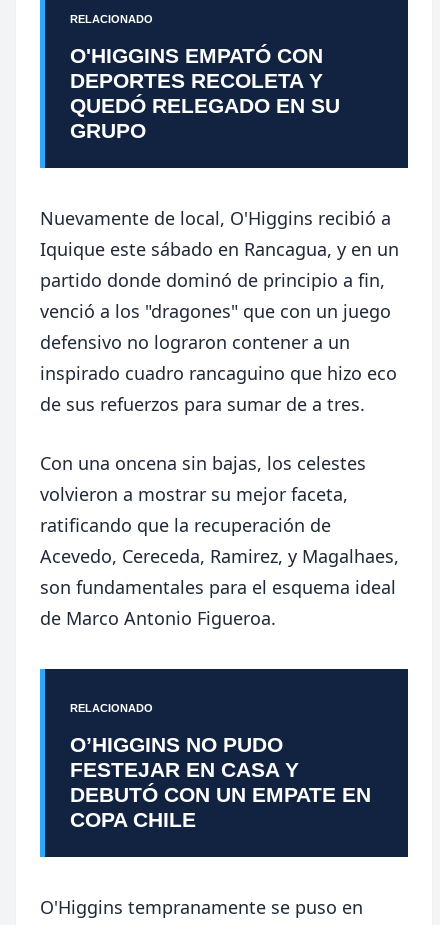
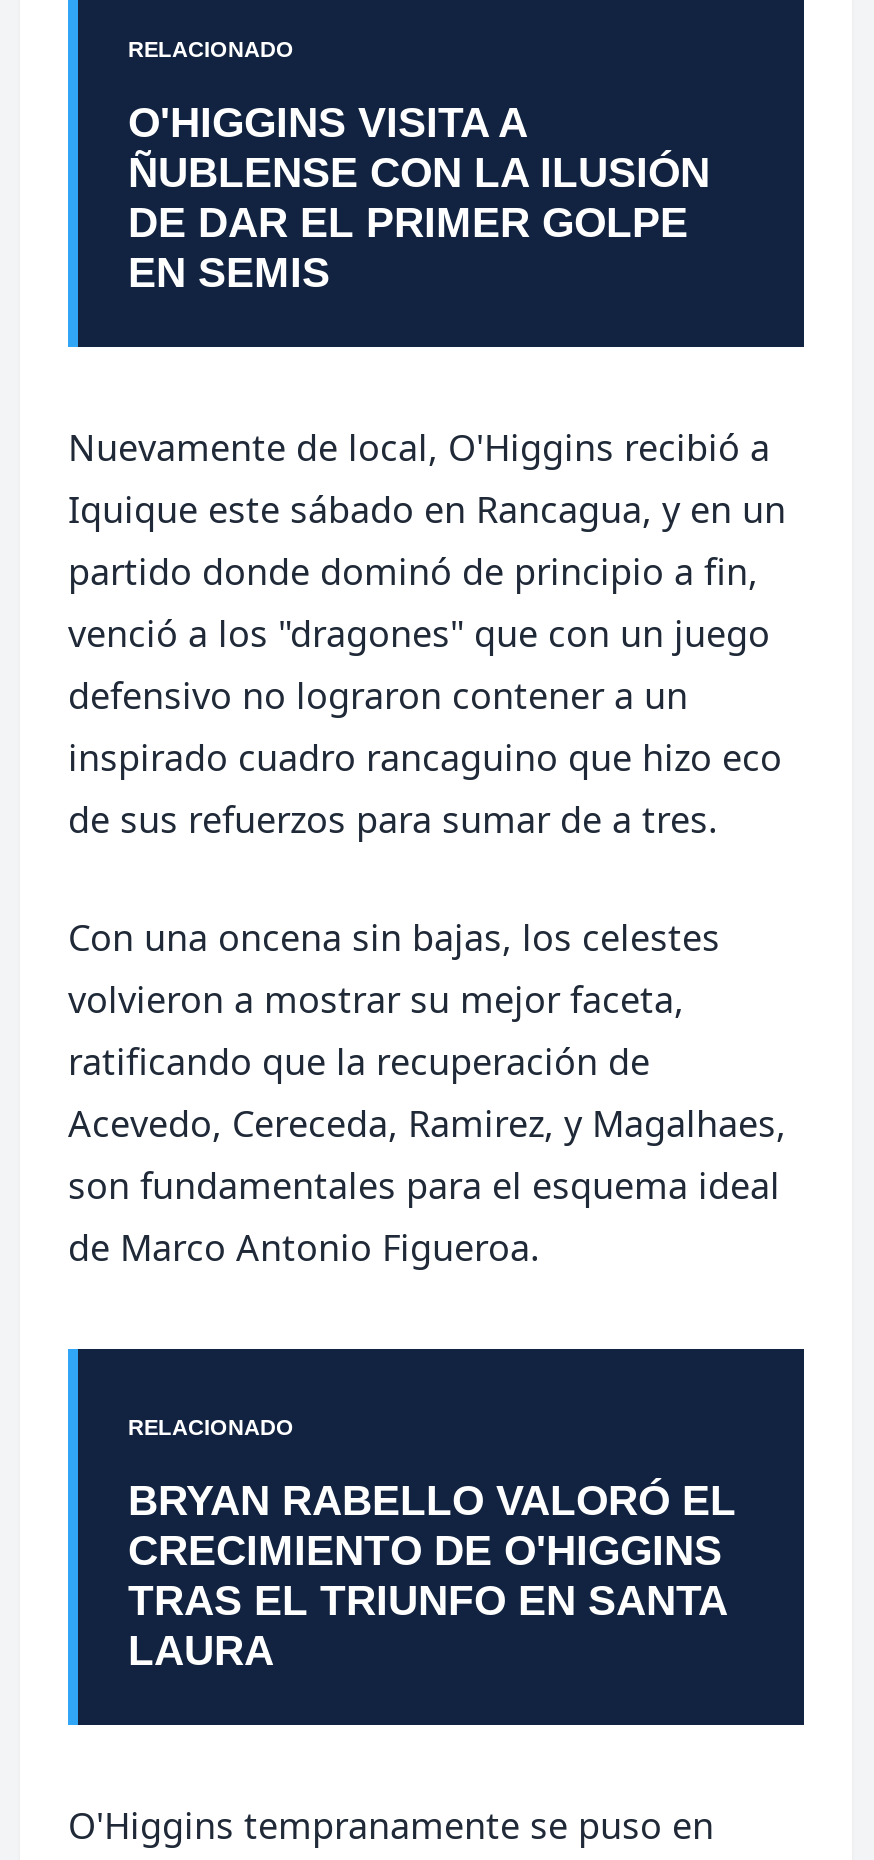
- O'HIGGINS EMPATÓ CON
- DEPORTES RECOLETA Y
- QUEDÓ RELEGADO EN SU
- GRUPO
+ O'HIGGINS VISITA A
+ ÑUBLENSE CON LA ILUSIÓN
+ DE DAR EL PRIMER GOLPE
+ EN SEMIS

- O’HIGGINS NO PUDO
- FESTEJAR EN CASA Y
- DEBUTÓ CON UN EMPATE EN
- COPA CHILE
+ BRYAN RABELLO VALORÓ EL
+ CRECIMIENTO DE O'HIGGINS
+ TRAS EL TRIUNFO EN SANTA
+ LAURA
